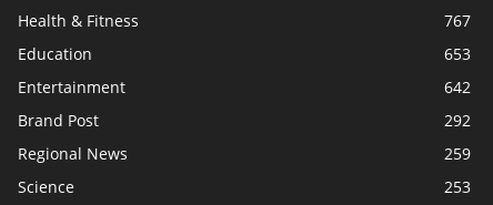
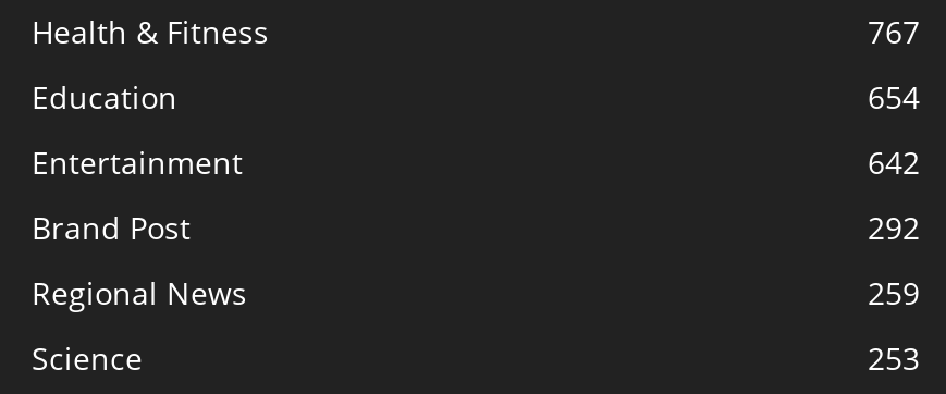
- 653
+ 654
